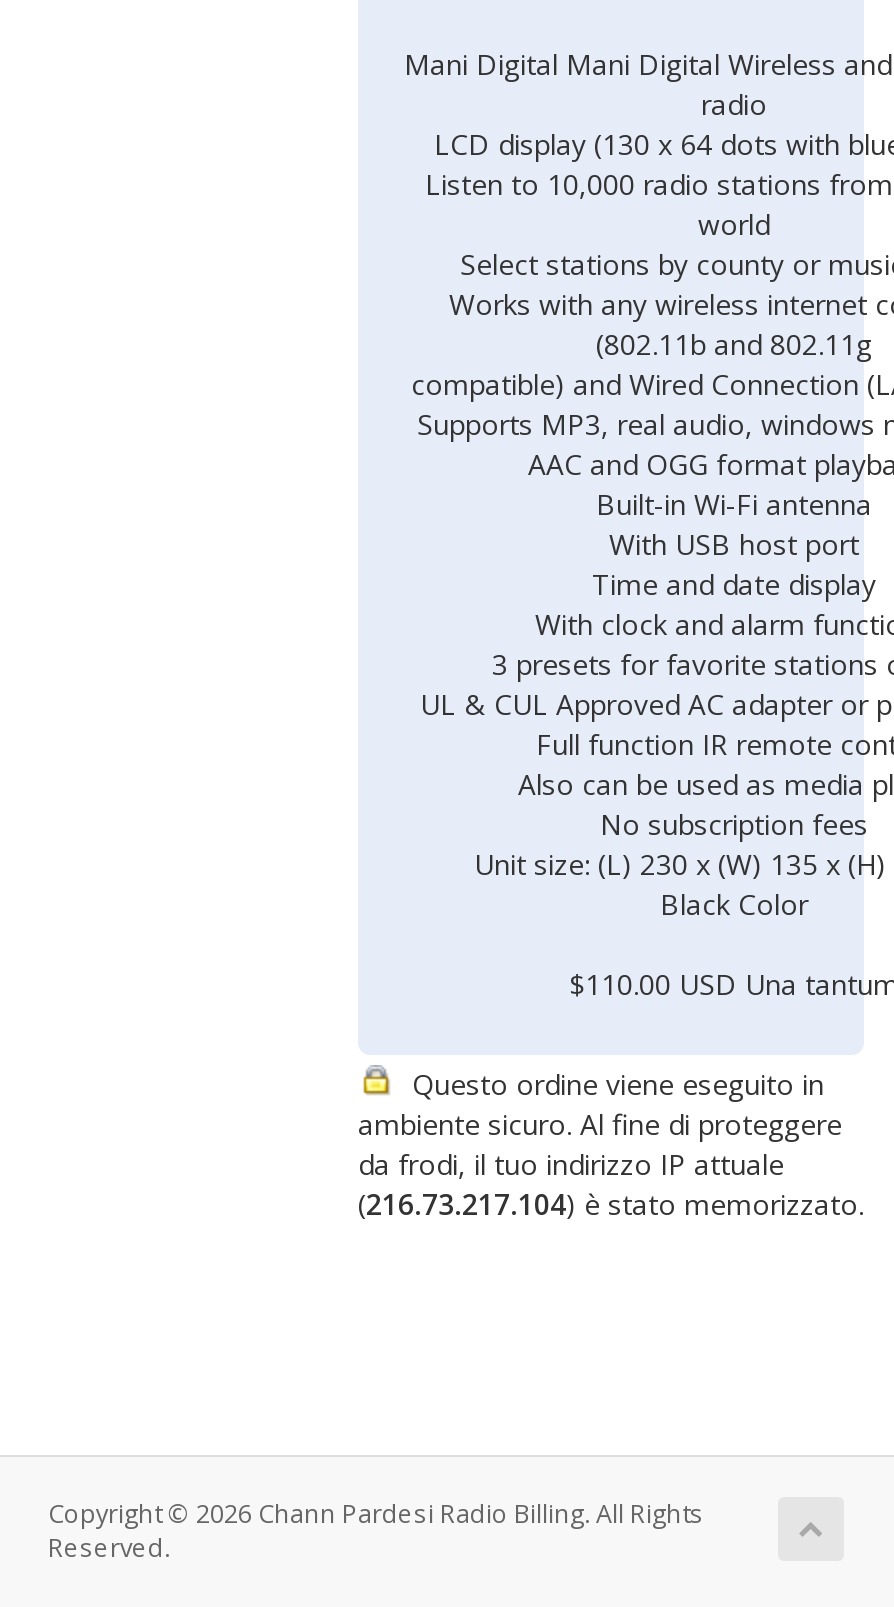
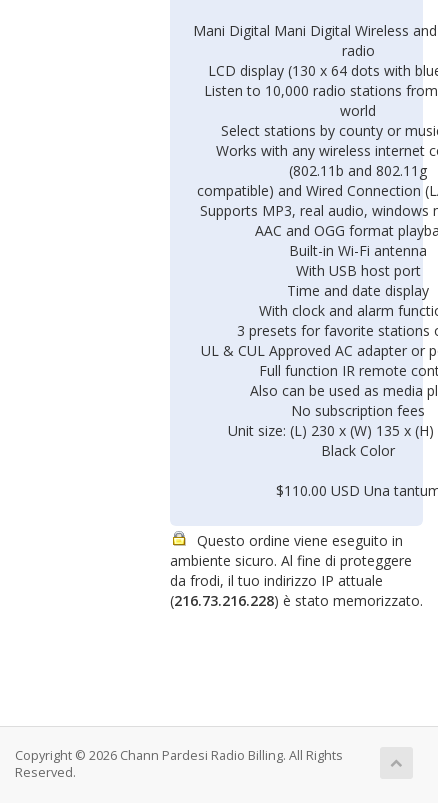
- (216.73.217.104) è stato memorizzato.
+ (216.73.216.228) è stato memorizzato.
